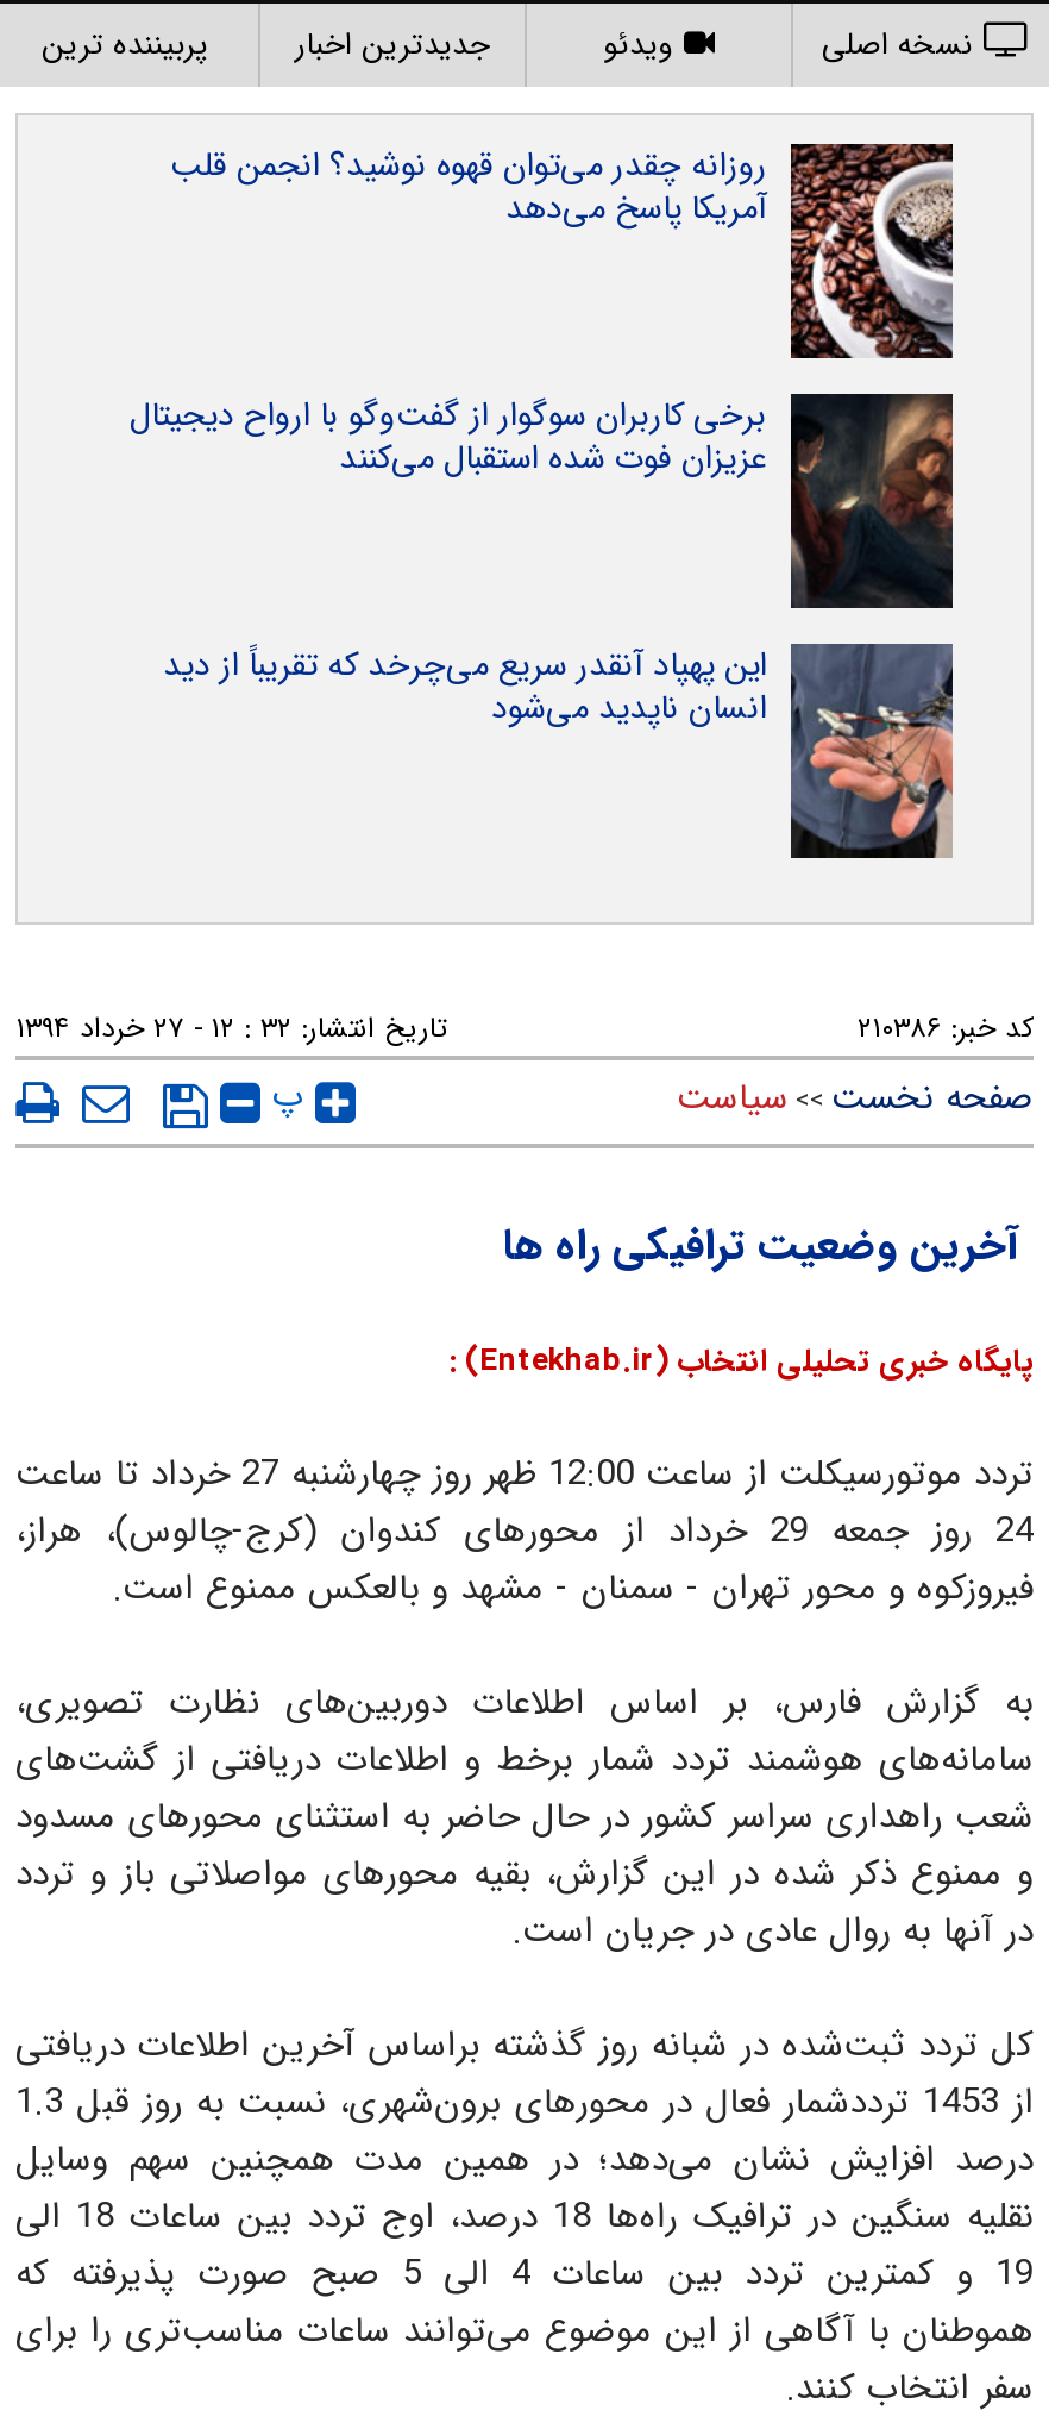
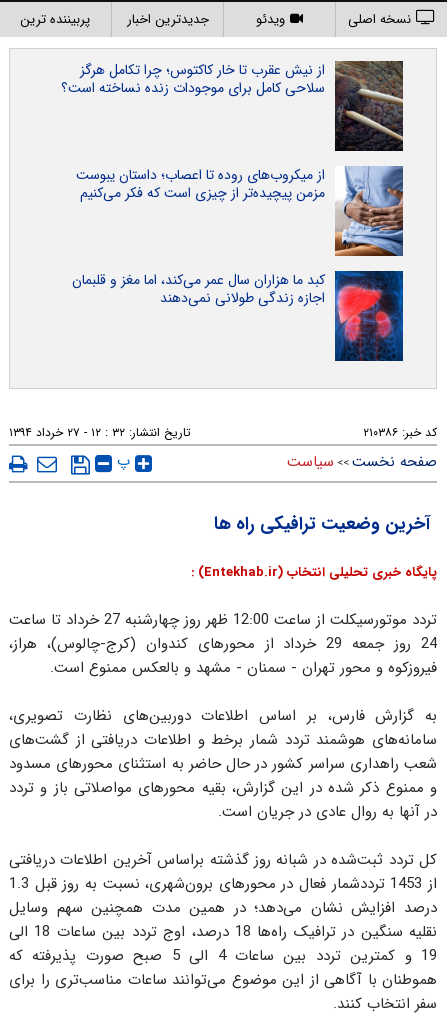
- [image]
- روزانه چقدر می‌توان قهوه نوشید؟ انجمن قلب
- آمریکا پاسخ می‌دهد
+ [image]
+ از نیش عقرب تا خار کاکتوس؛ چرا تکامل هرگز
+ سلاحی کامل برای موجودات زنده نساخته است؟

- [image]
- برخی کاربران سوگوار از گفت‌وگو با ارواح دیجیتال
- عزیزان فوت شده استقبال می‌کنند
+ [image]
+ از میکروب‌های روده تا اعصاب؛ داستان یبوست
+ مزمن پیچیده‌تر از چیزی است که فکر می‌کنیم

- [image]
- این پهپاد آنقدر سریع می‌چرخد که تقریباً از دید
- انسان ناپدید می‌شود
+ [image]
+ کبد ما هزاران سال عمر می‌کند، اما مغز و قلبمان
+ اجازه زندگی طولانی نمی‌دهند
